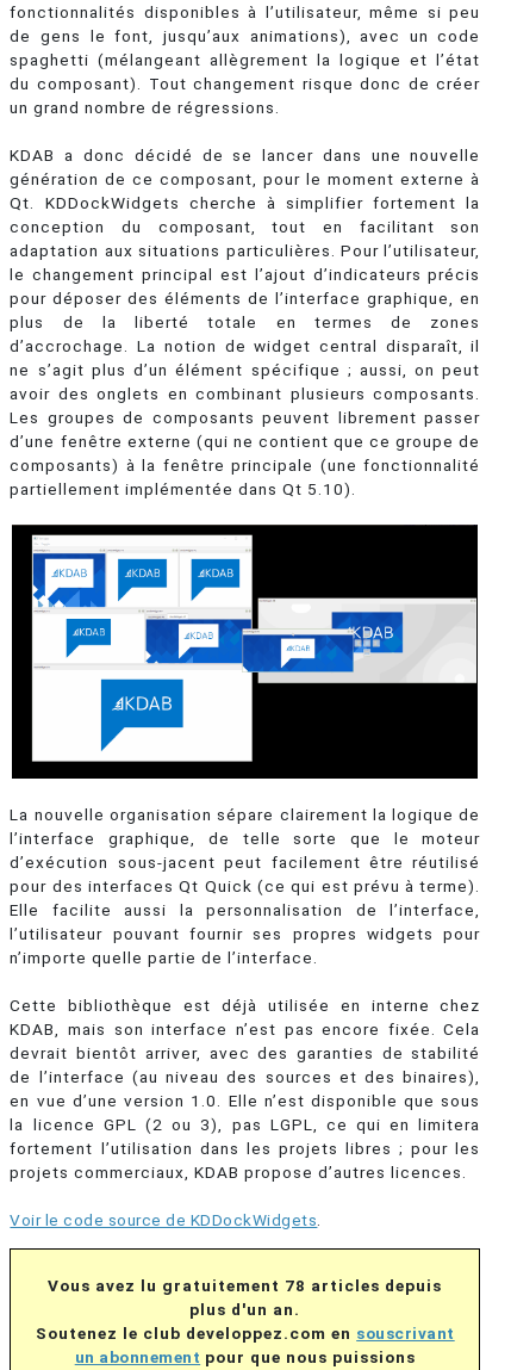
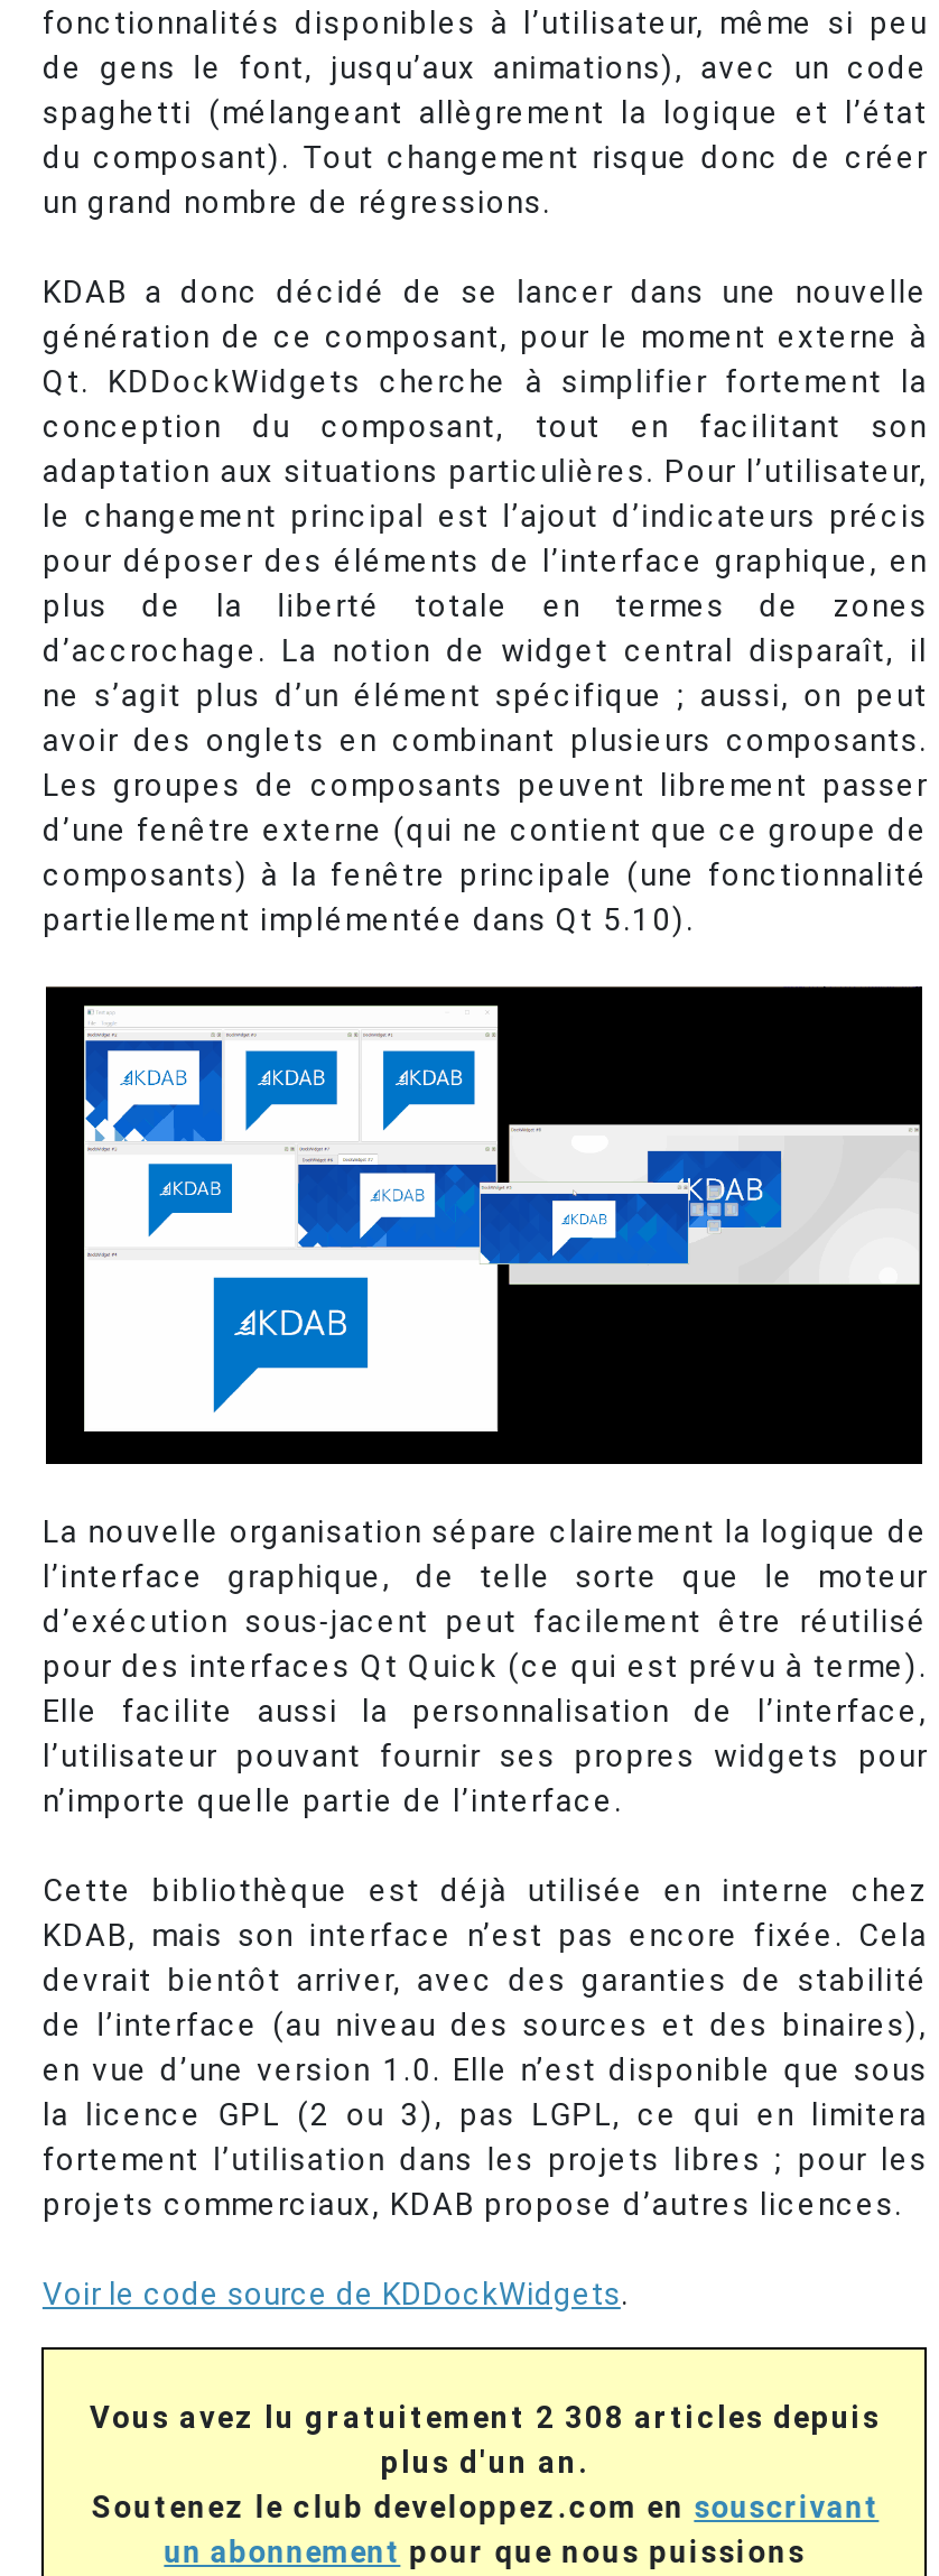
- Vous avez lu gratuitement 78 articles depuis
+ Vous avez lu gratuitement 2 308 articles depuis
